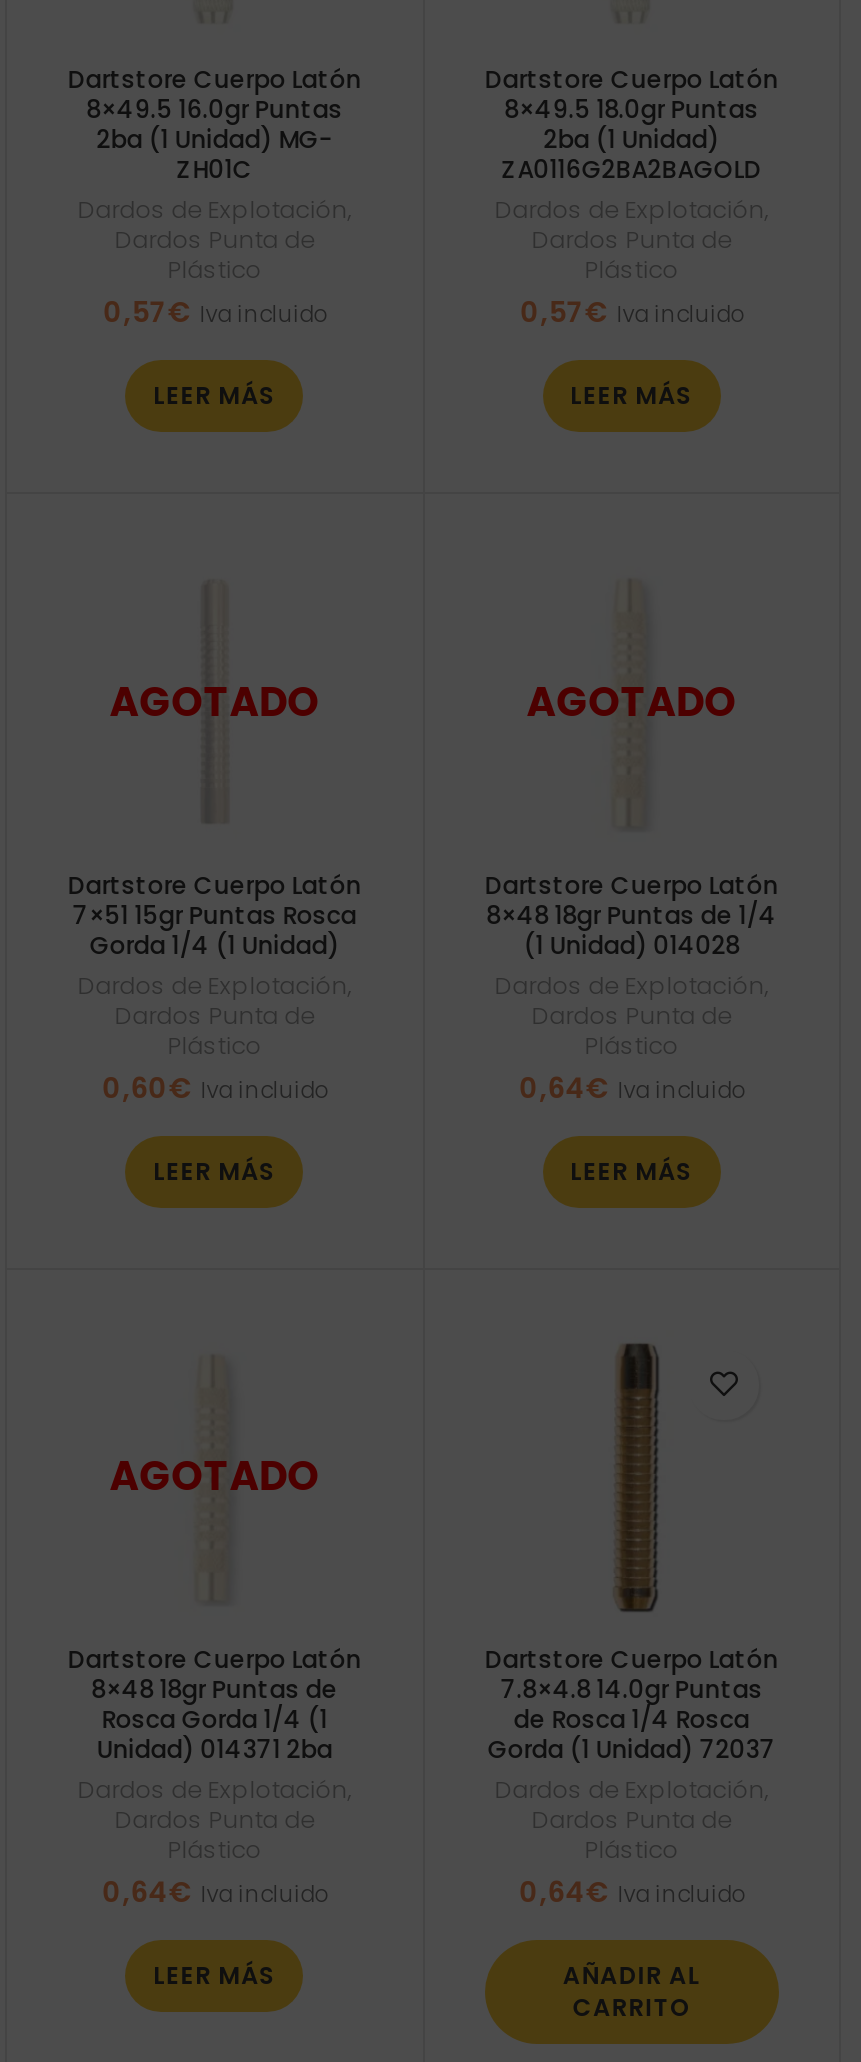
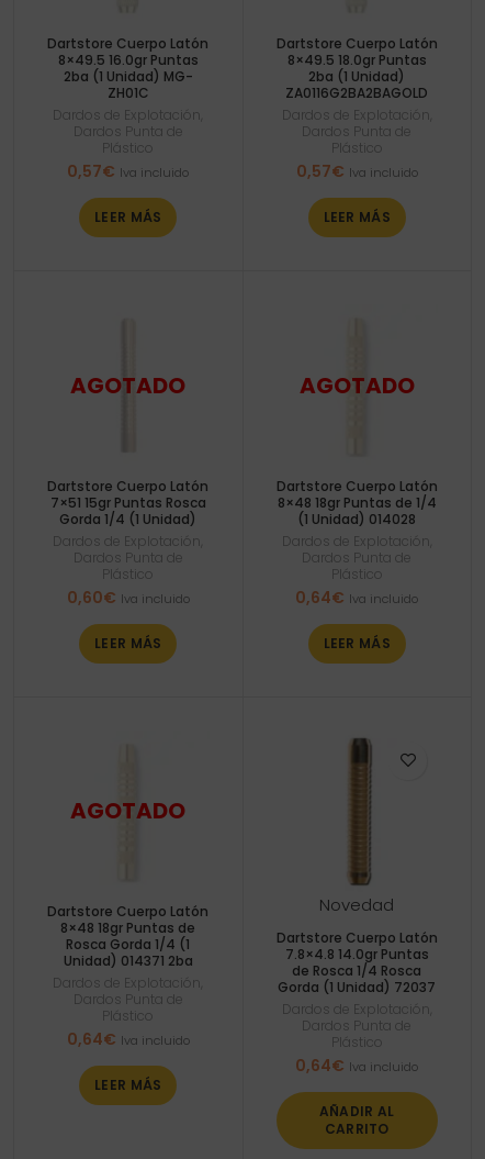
+ Novedad
